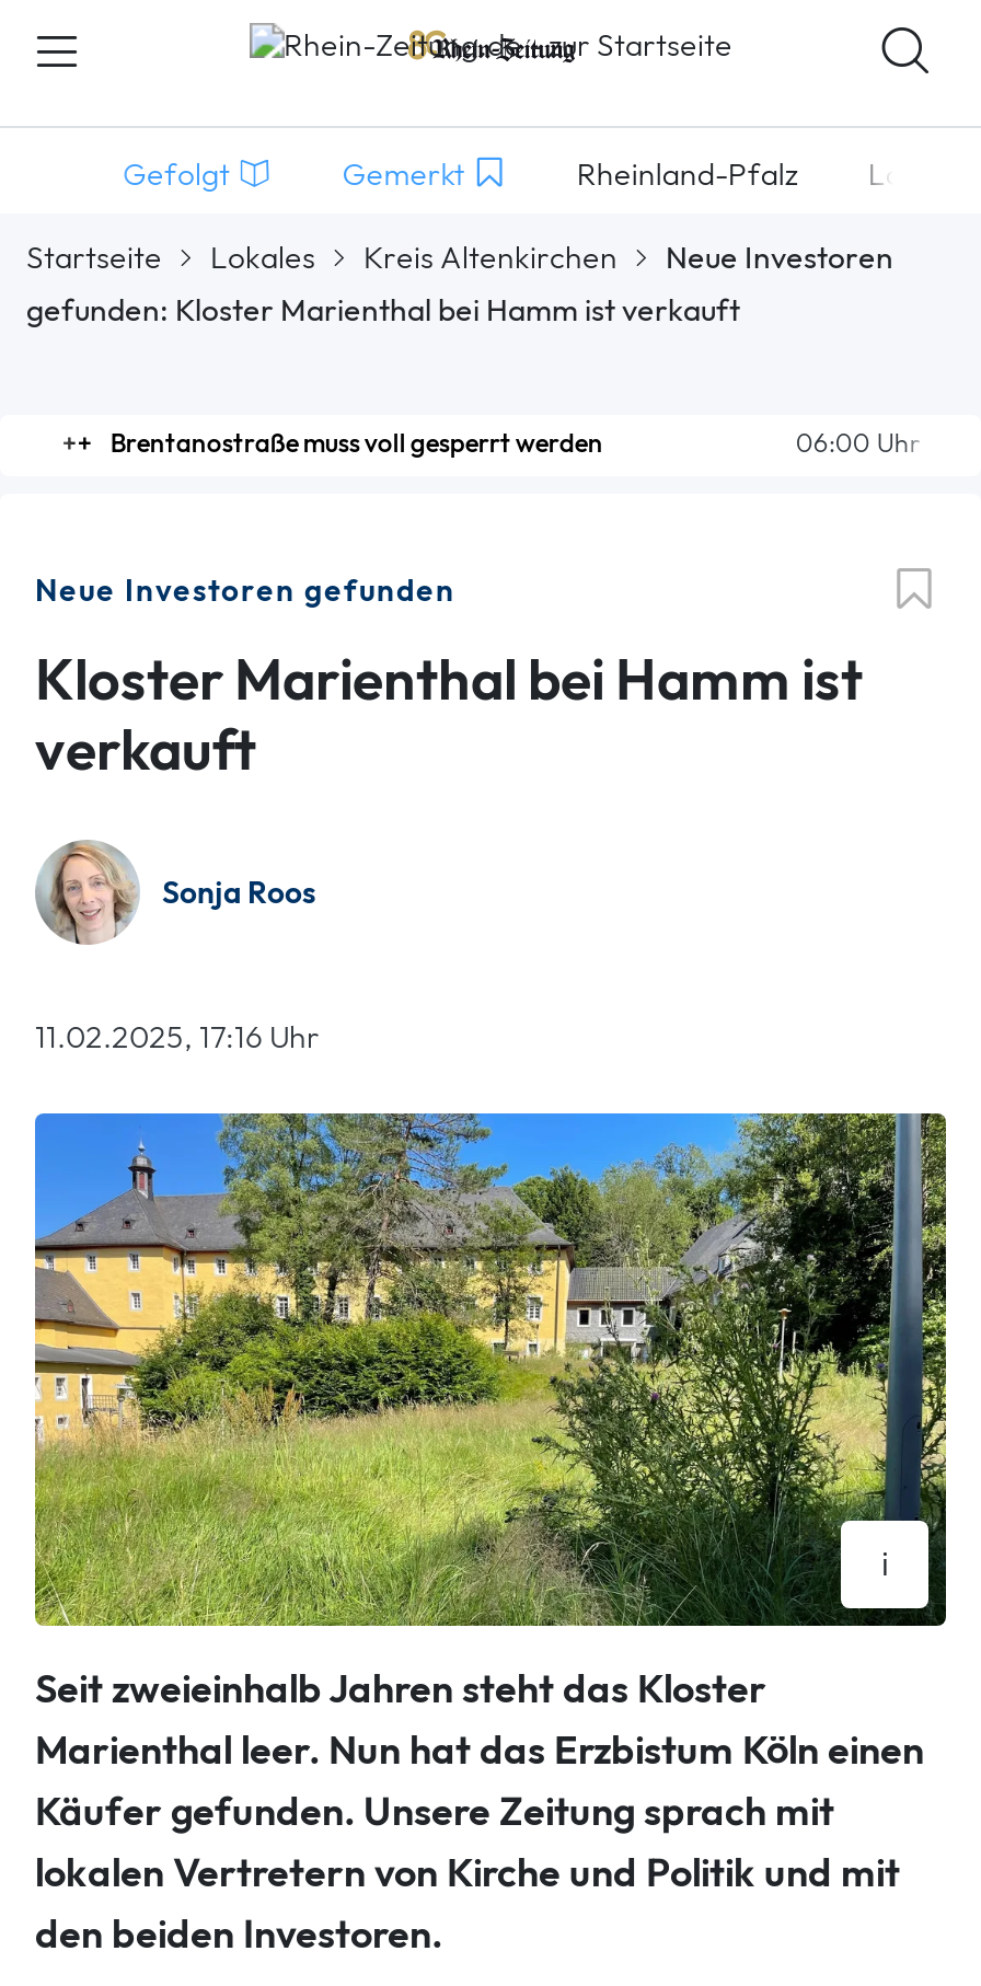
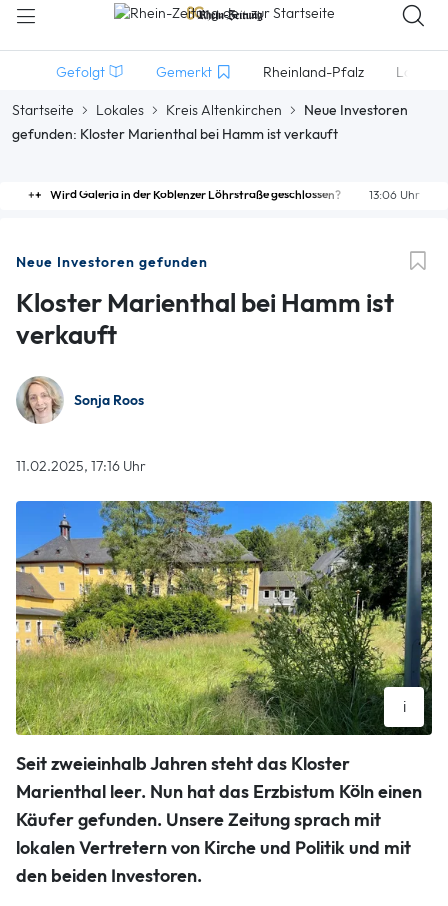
- 06:00 Uhr
- Brentanostraße muss voll gesperrt werden
+ 13:06 Uhr
+ Wird Galeria in der Koblenzer Löhrstraße geschlossen?
